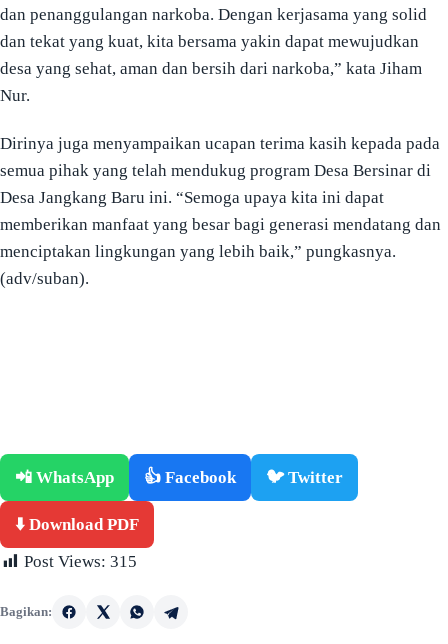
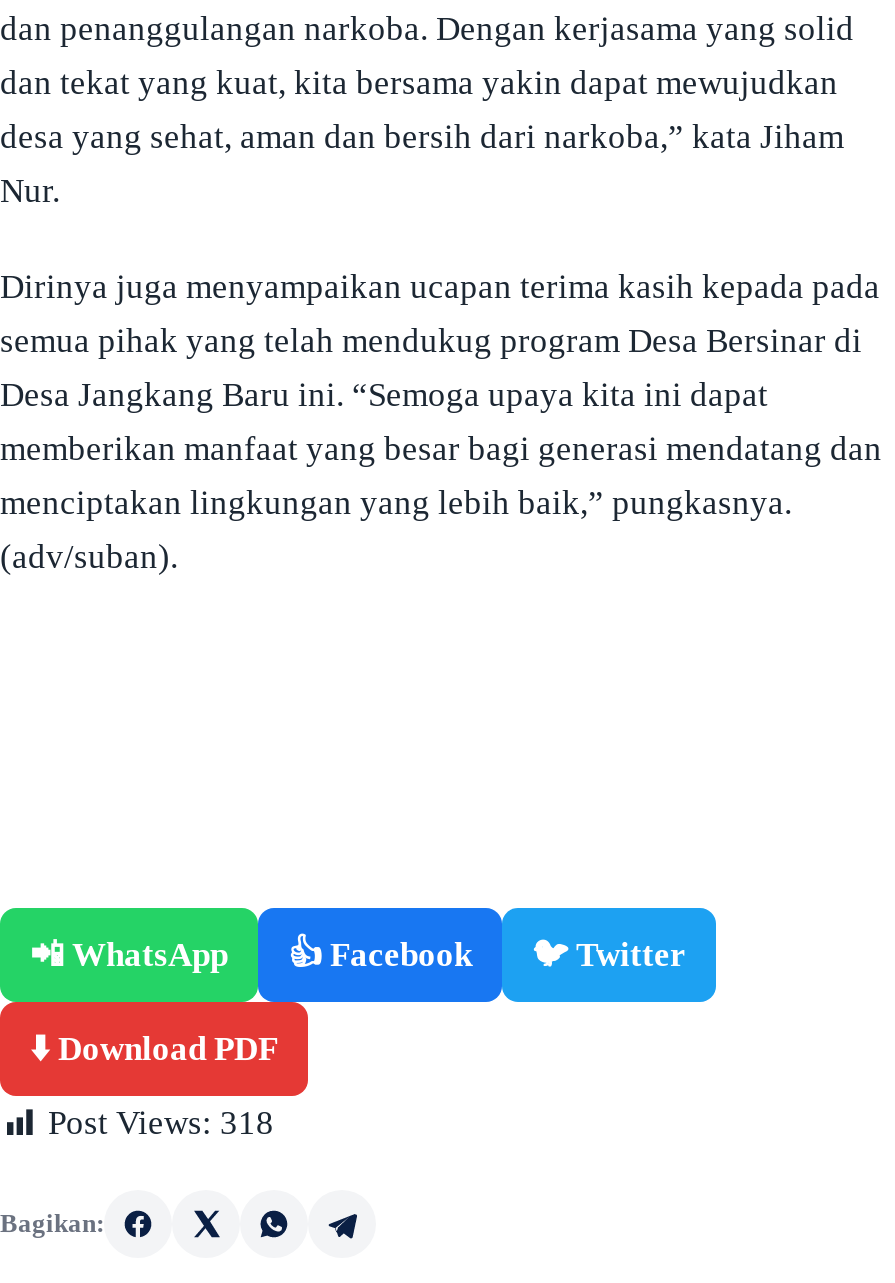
- Post Views: 315
+ Post Views: 318
